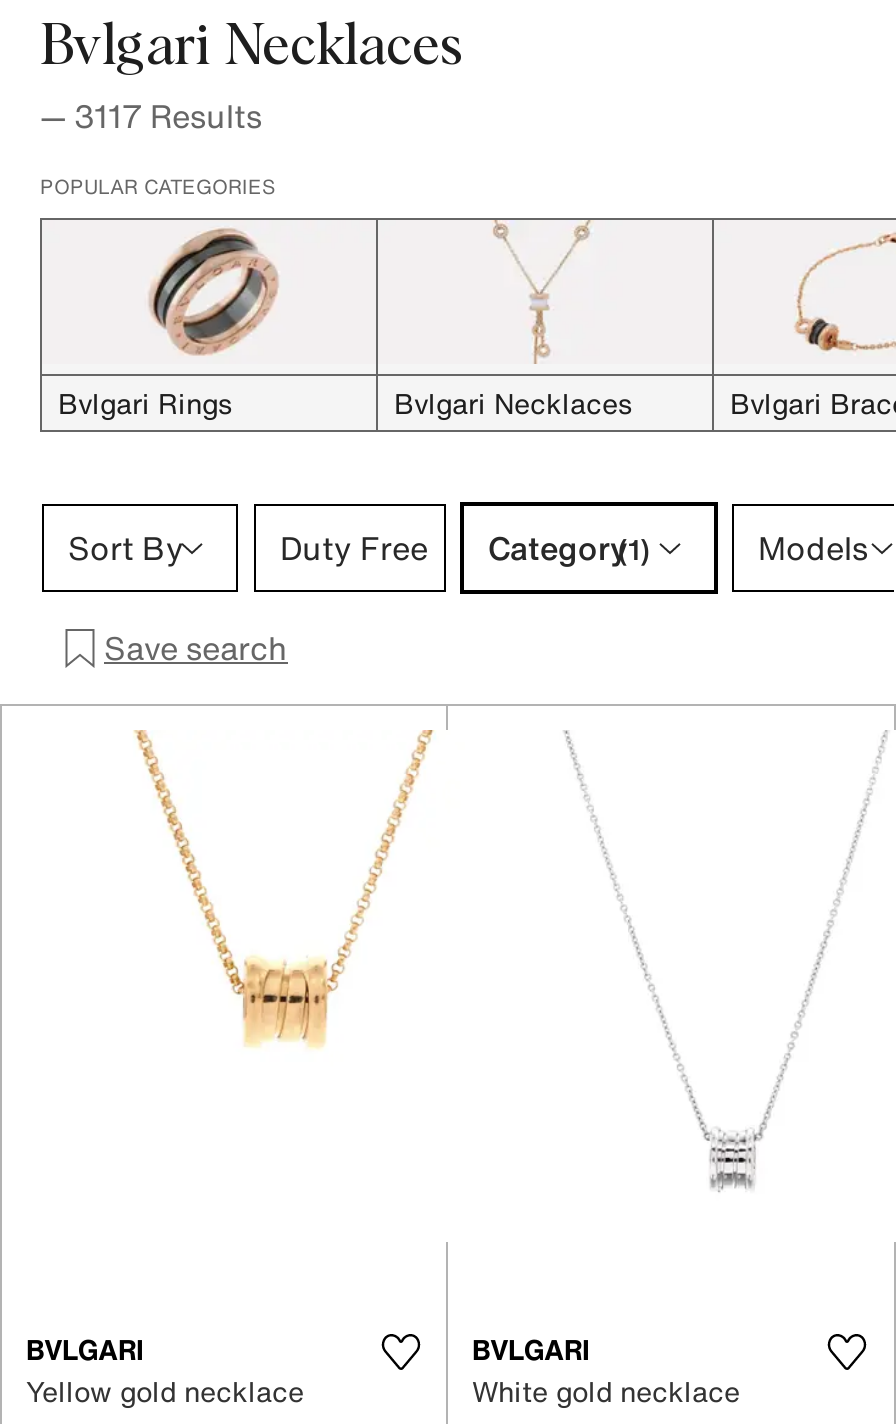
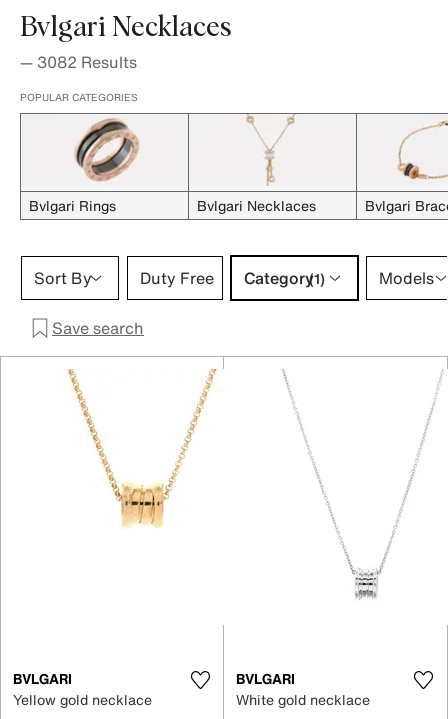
- — 3117 Results
+ — 3082 Results
